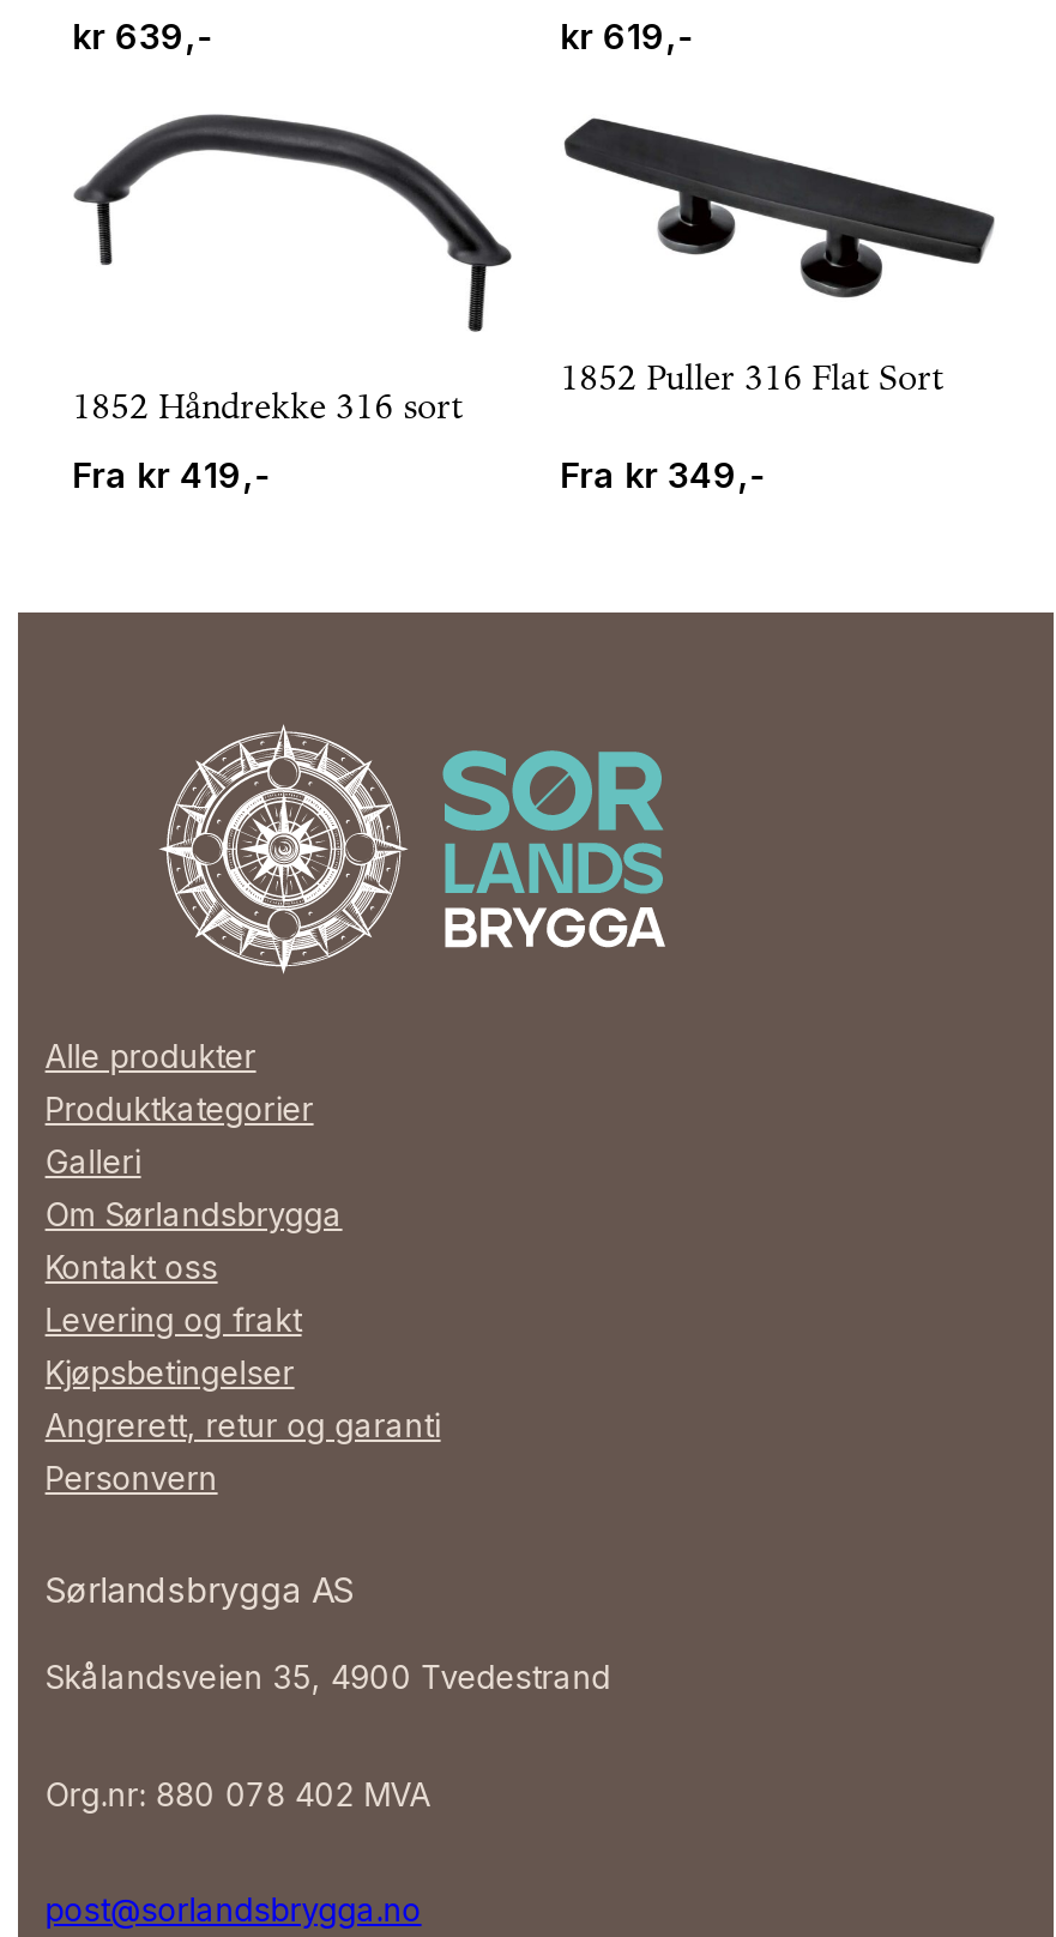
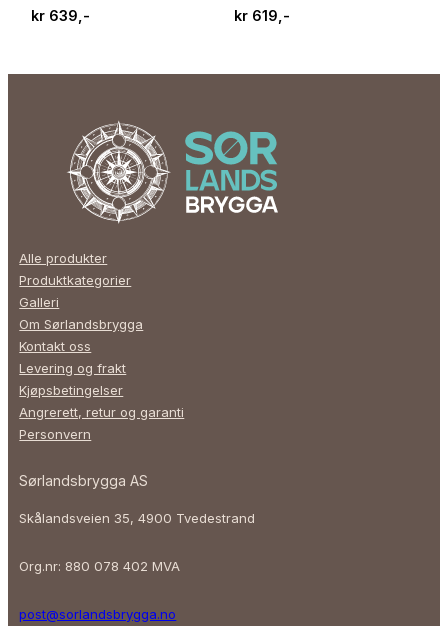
- [image]
- 1852 Håndrekke 316 sort
- Fra kr 419,-

- [image]
- 1852 Puller 316 Flat Sort
- Fra kr 349,-
